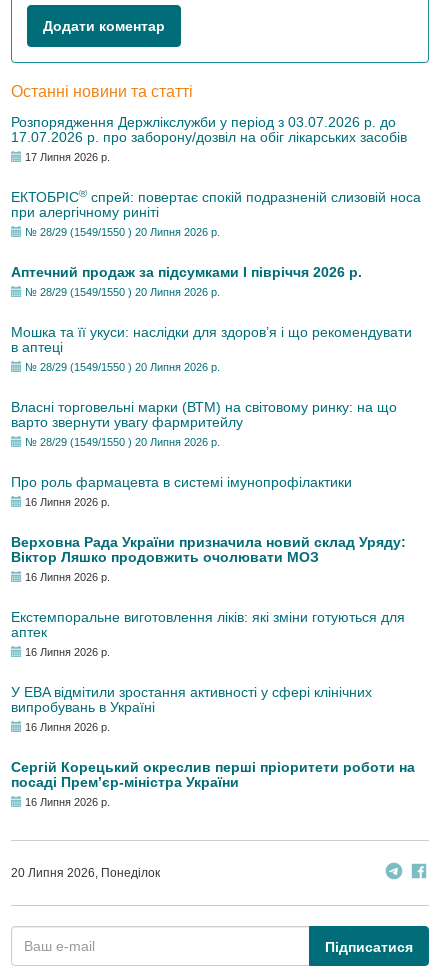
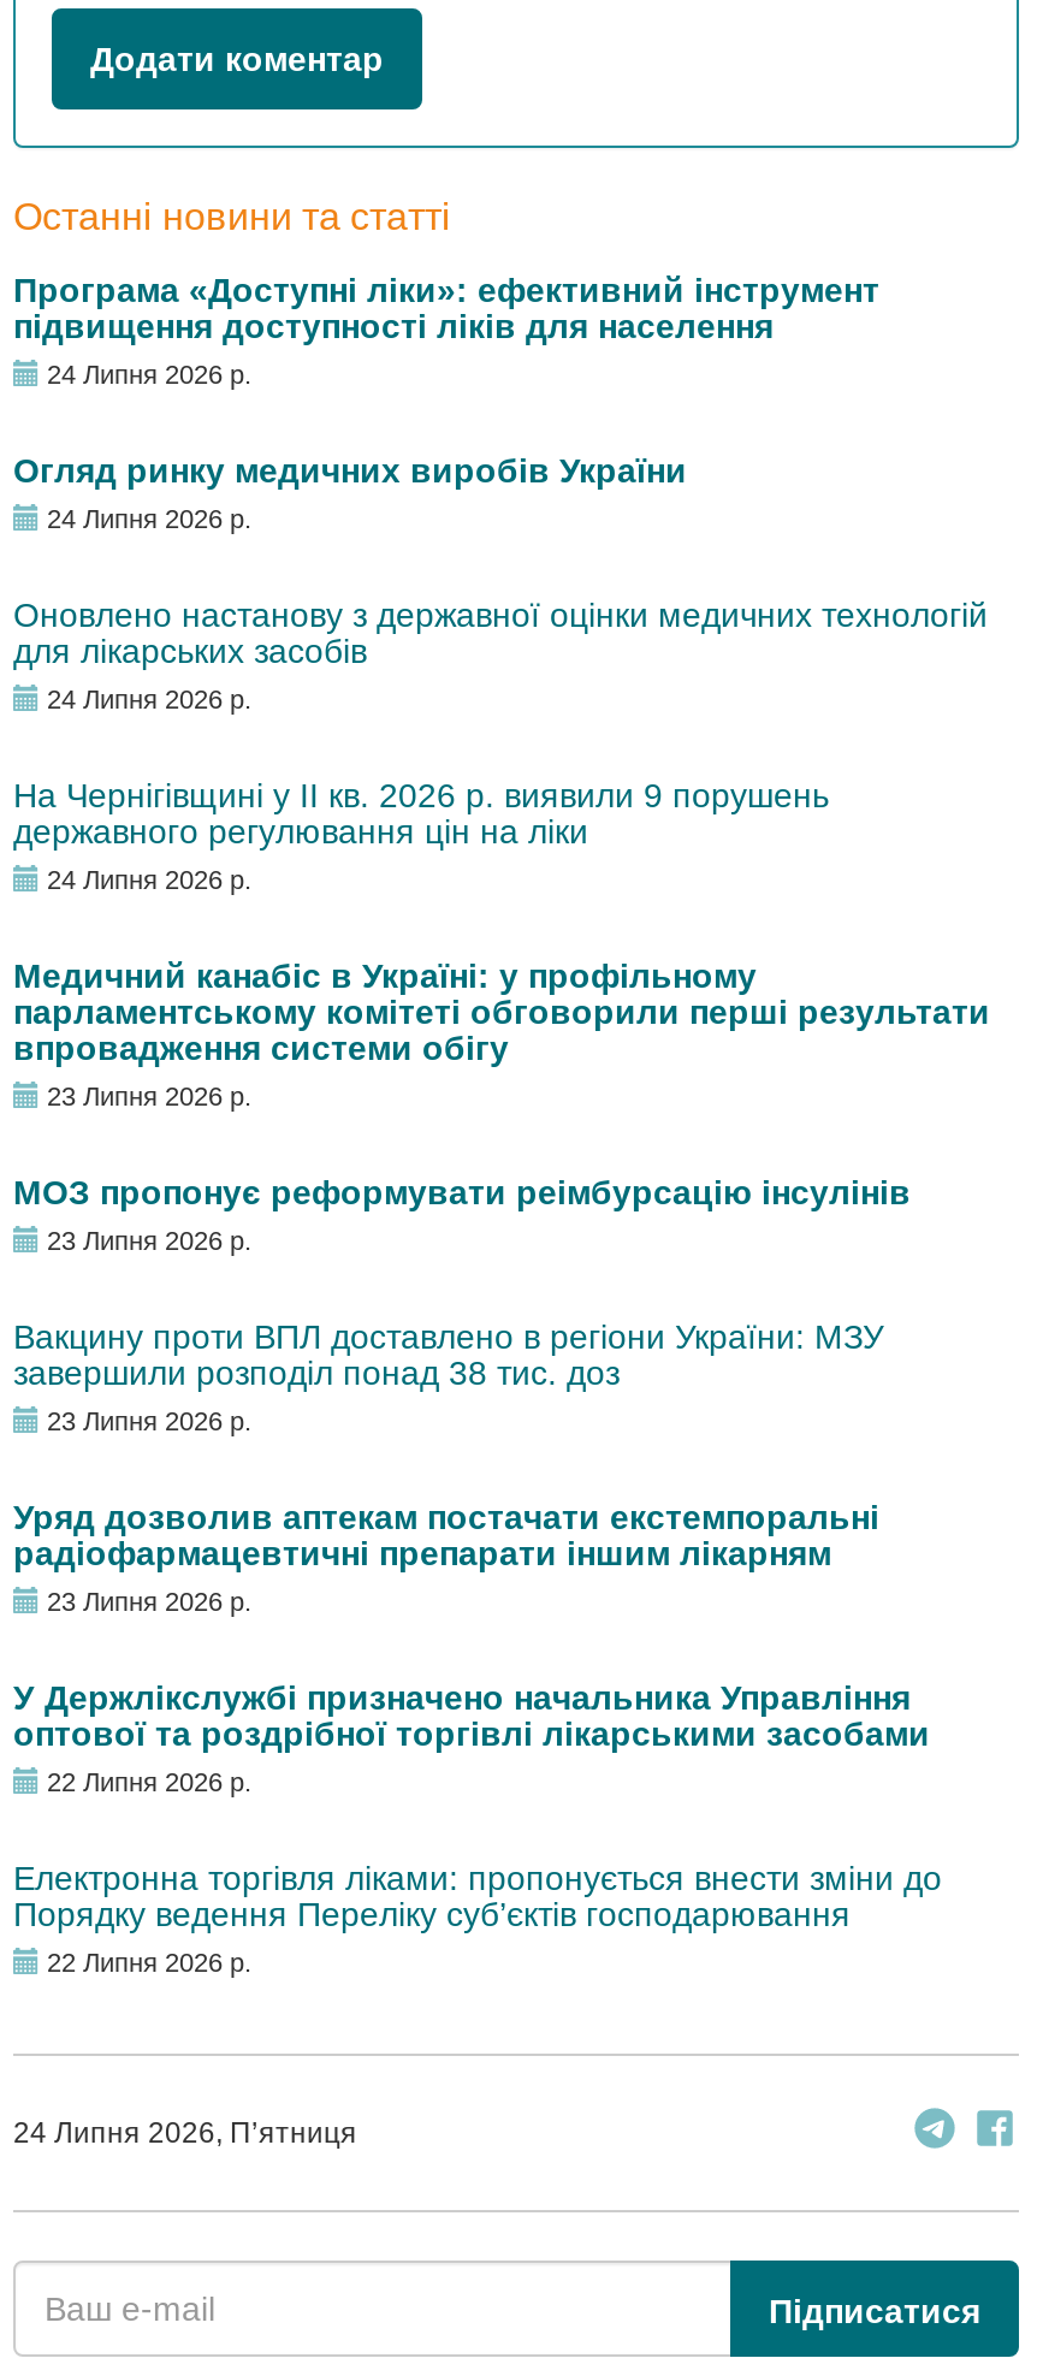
- Розпорядження Держлікслужби у період з 03.07.2026 р. до
- 17.07.2026 р. про заборону/дозвіл на обіг лікарських засобів
- 17 Липня 2026 р.
+ Програма «Доступні ліки»: ефективний інструмент
+ підвищення доступності ліків для населення
+ 24 Липня 2026 р.

- ЕКТОБРІС® спрей: повертає спокій подразненій слизовій носа
- при алергічному риніті
- № 28/29 (1549/1550 ) 20 Липня 2026 р.
+ Огляд ринку медичних виробів України
+ 24 Липня 2026 р.

- Аптечний продаж за підсумками І півріччя 2026 р.
- № 28/29 (1549/1550 ) 20 Липня 2026 р.
+ Оновлено настанову з державної оцінки медичних технологій
+ для лікарських засобів
+ 24 Липня 2026 р.

- Мошка та її укуси: наслідки для здоров’я і що рекомендувати
- в аптеці
- № 28/29 (1549/1550 ) 20 Липня 2026 р.
+ На Чернігівщині у ІІ кв. 2026 р. виявили 9 порушень
+ державного регулювання цін на ліки
+ 24 Липня 2026 р.

- Власні торговельні марки (ВТМ) на світовому ринку: на що
- варто звернути увагу фармритейлу
- № 28/29 (1549/1550 ) 20 Липня 2026 р.
+ Медичний канабіс в Україні: у профільному
+ парламентському комітеті обговорили перші результати
+ впровадження системи обігу
+ 23 Липня 2026 р.

- Про роль фармацевта в системі імунопрофілактики
- 16 Липня 2026 р.
+ МОЗ пропонує реформувати реімбурсацію інсулінів
+ 23 Липня 2026 р.

- Верховна Рада України призначила новий склад Уряду:
- Віктор Ляшко продовжить очолювати МОЗ
- 16 Липня 2026 р.
+ Вакцину проти ВПЛ доставлено в регіони України: МЗУ
+ завершили розподіл понад 38 тис. доз
+ 23 Липня 2026 р.

- Екстемпоральне виготовлення ліків: які зміни готуються для
- аптек
- 16 Липня 2026 р.
+ Уряд дозволив аптекам постачати екстемпоральні
+ радіофармацевтичні препарати іншим лікарням
+ 23 Липня 2026 р.

- У EBA відмітили зростання активності у сфері клінічних
- випробувань в Україні
- 16 Липня 2026 р.
+ У Держлікслужбі призначено начальника Управління
+ оптової та роздрібної торгівлі лікарськими засобами
+ 22 Липня 2026 р.

- Сергій Корецький окреслив перші пріоритети роботи на
- посаді Прем’єр-міністра України
- 16 Липня 2026 р.
+ Електронна торгівля ліками: пропонується внести зміни до
+ Порядку ведення Переліку суб’єктів господарювання
+ 22 Липня 2026 р.

- 20 Липня 2026, Понеділок
+ 24 Липня 2026, П’ятниця
